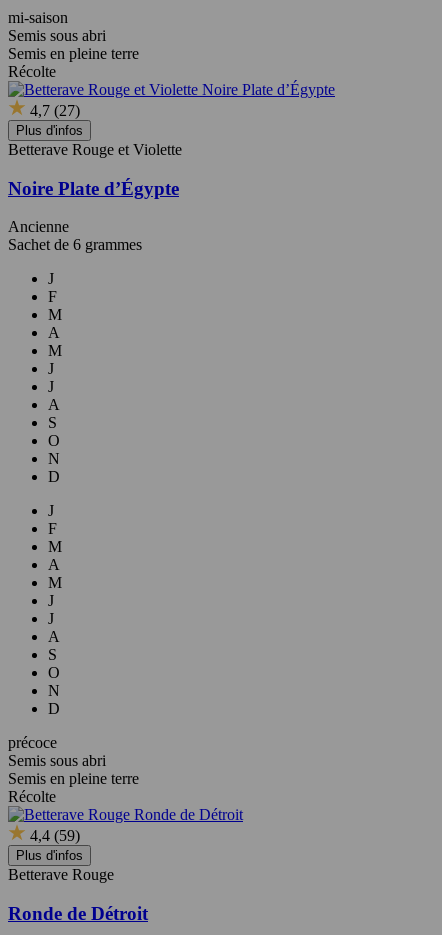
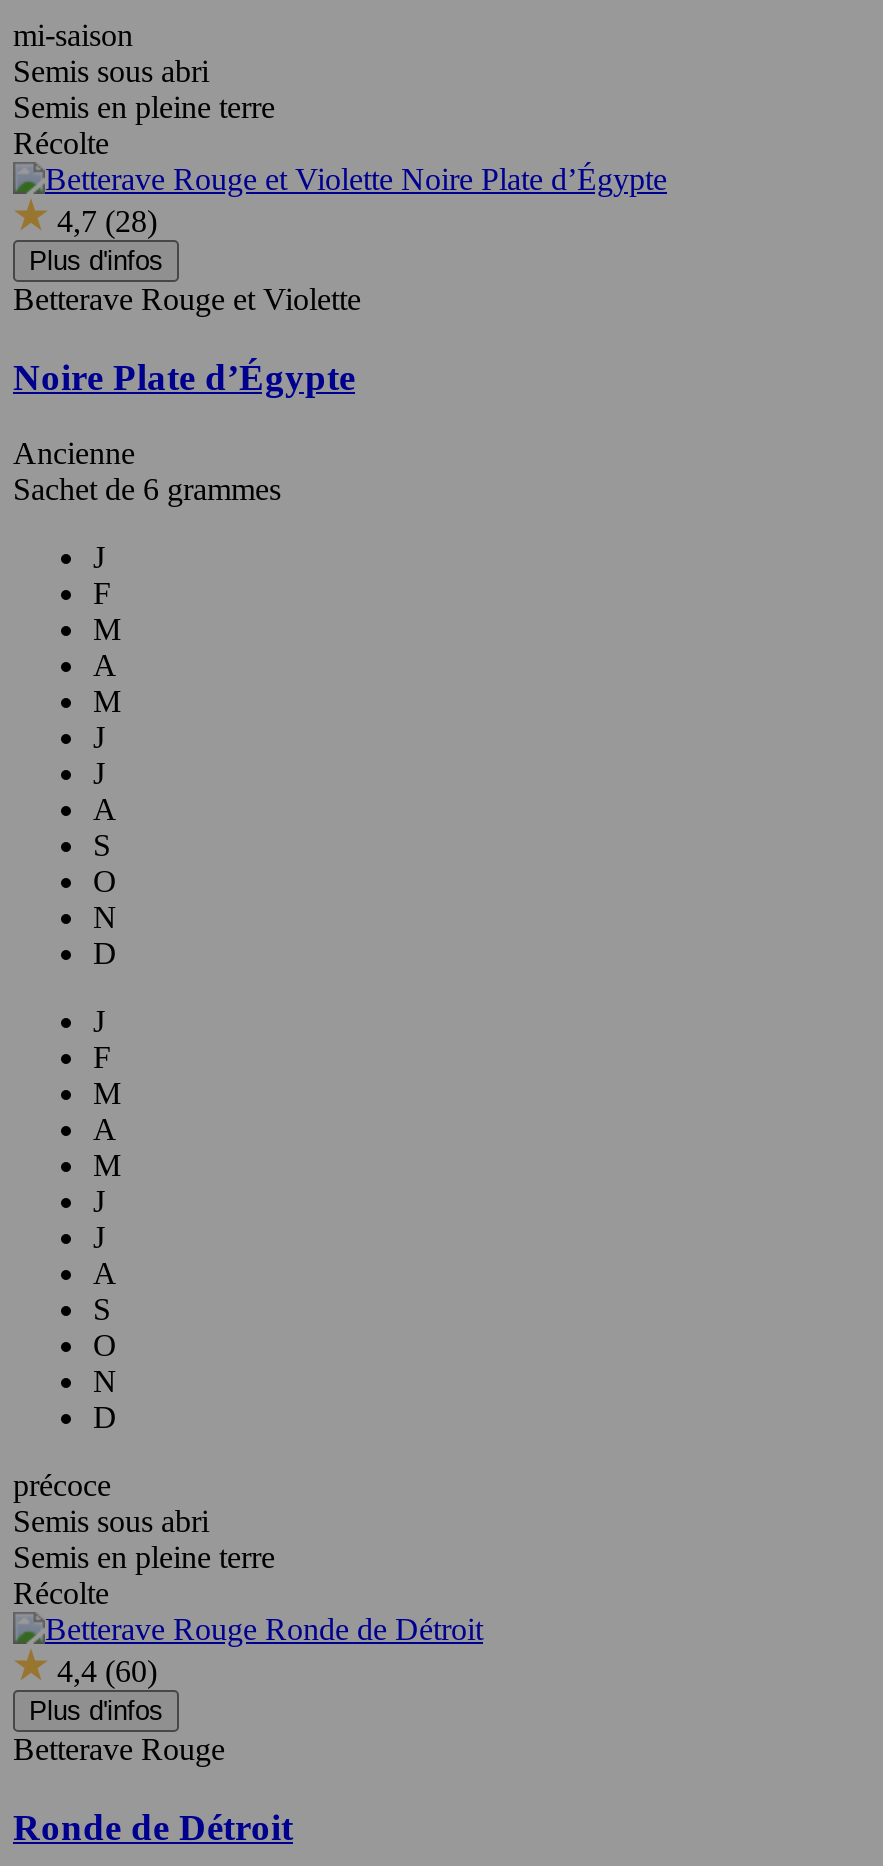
- 4,7 (27)
+ 4,7 (28)

- 4,4 (59)
+ 4,4 (60)
